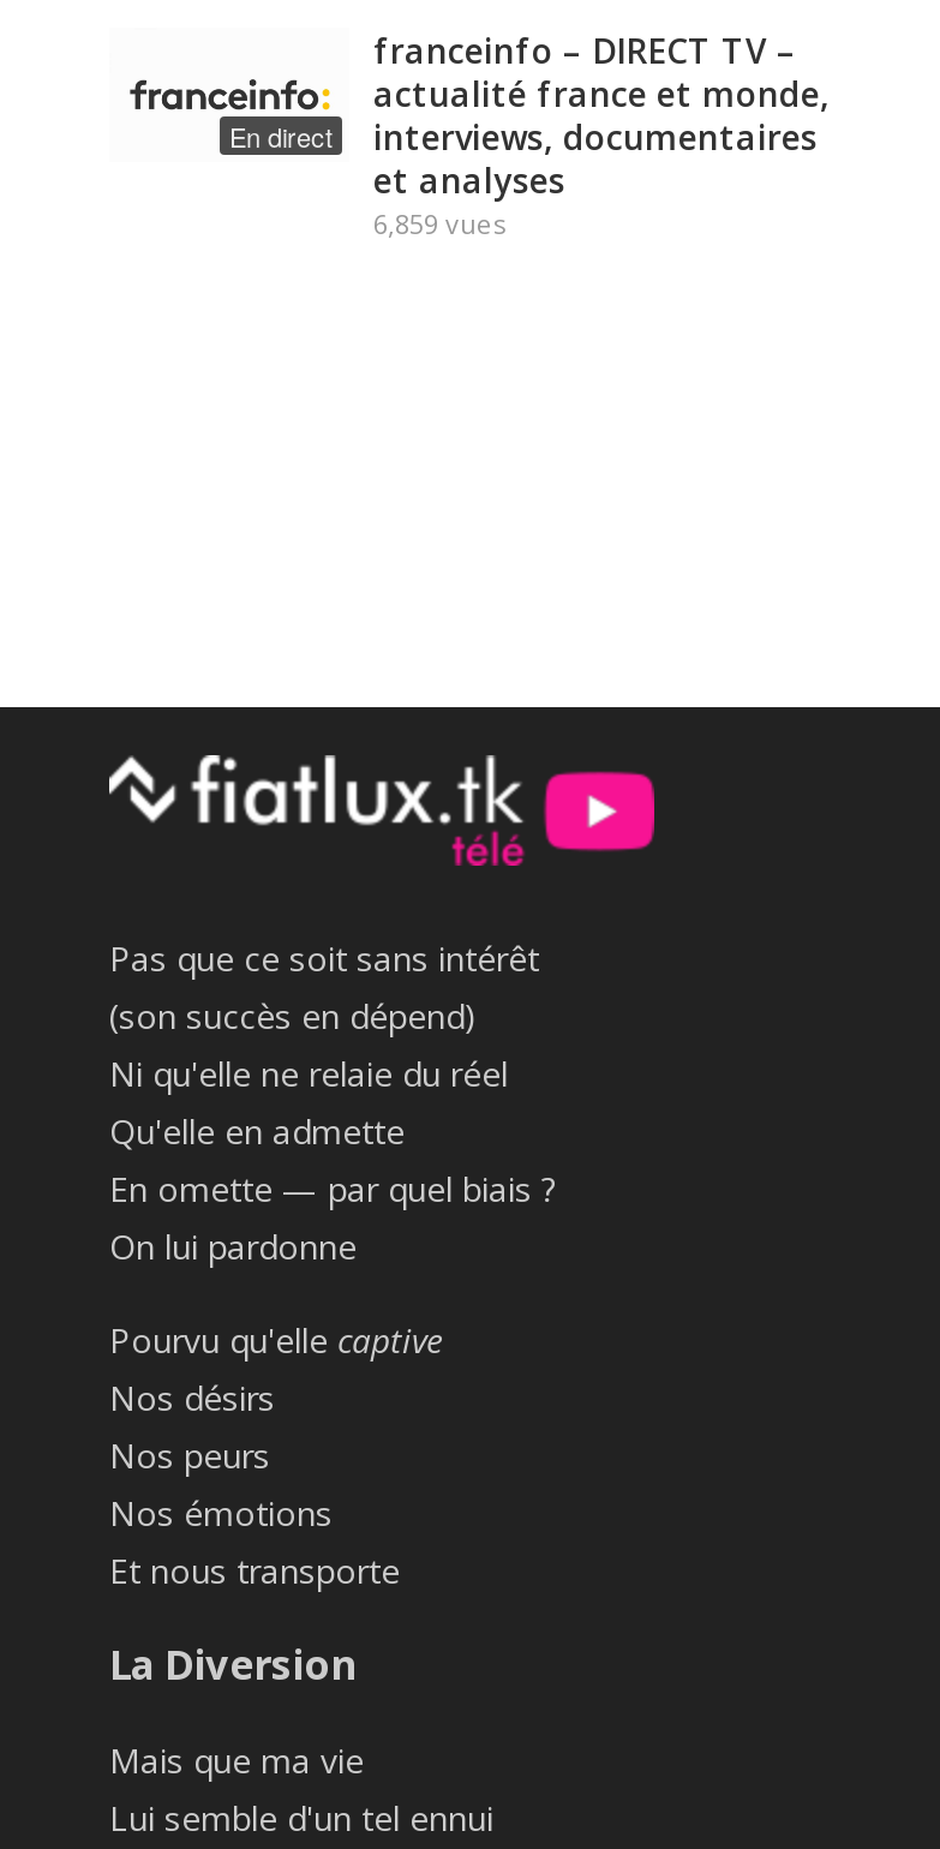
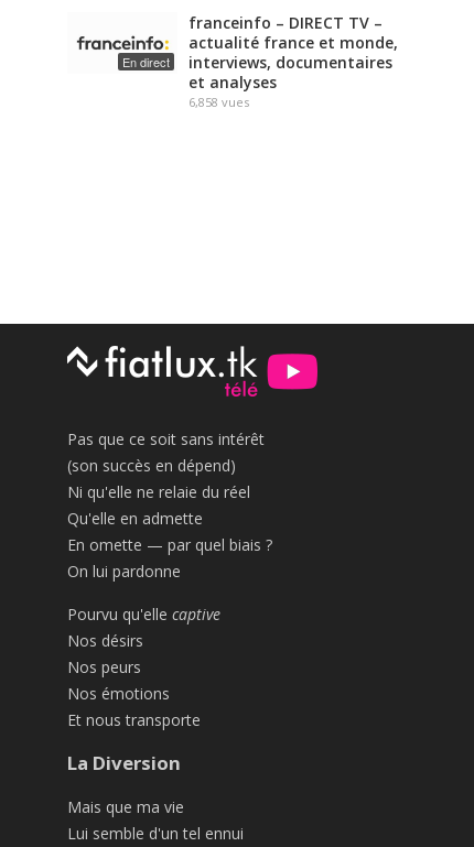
- 6,859 vues
+ 6,858 vues
